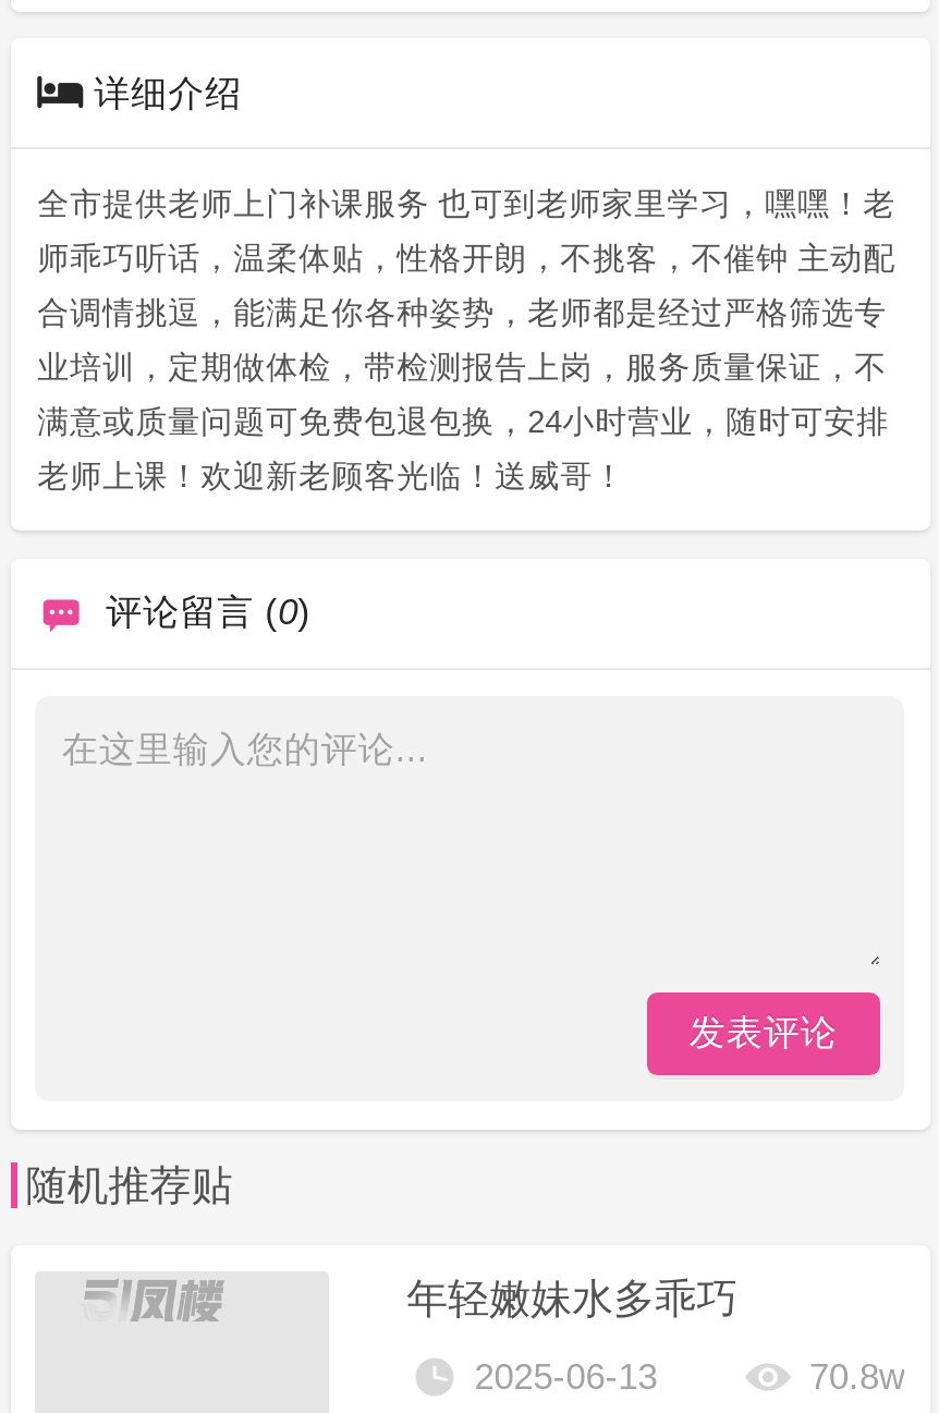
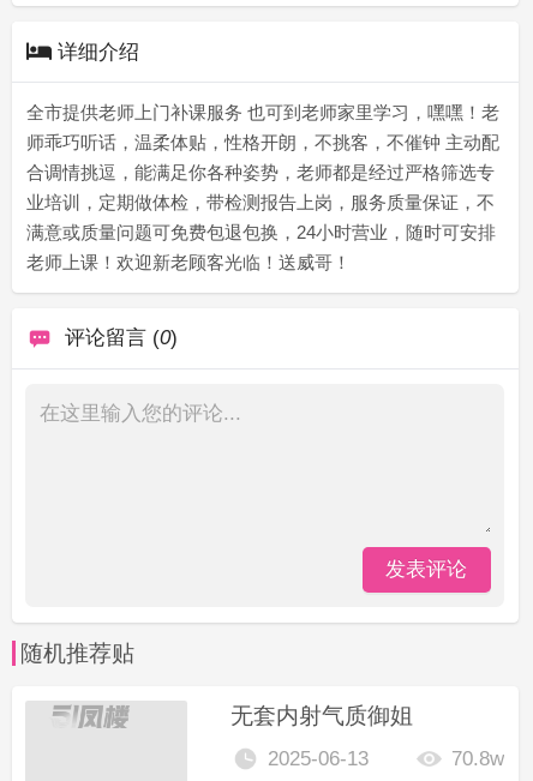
- 年轻嫩妹水多乖巧
+ 无套内射气质御姐
